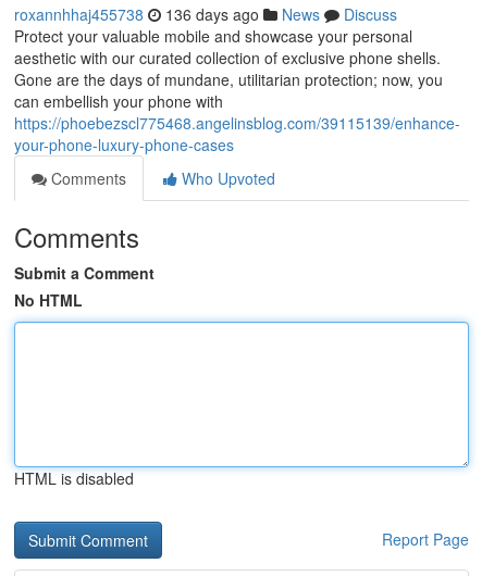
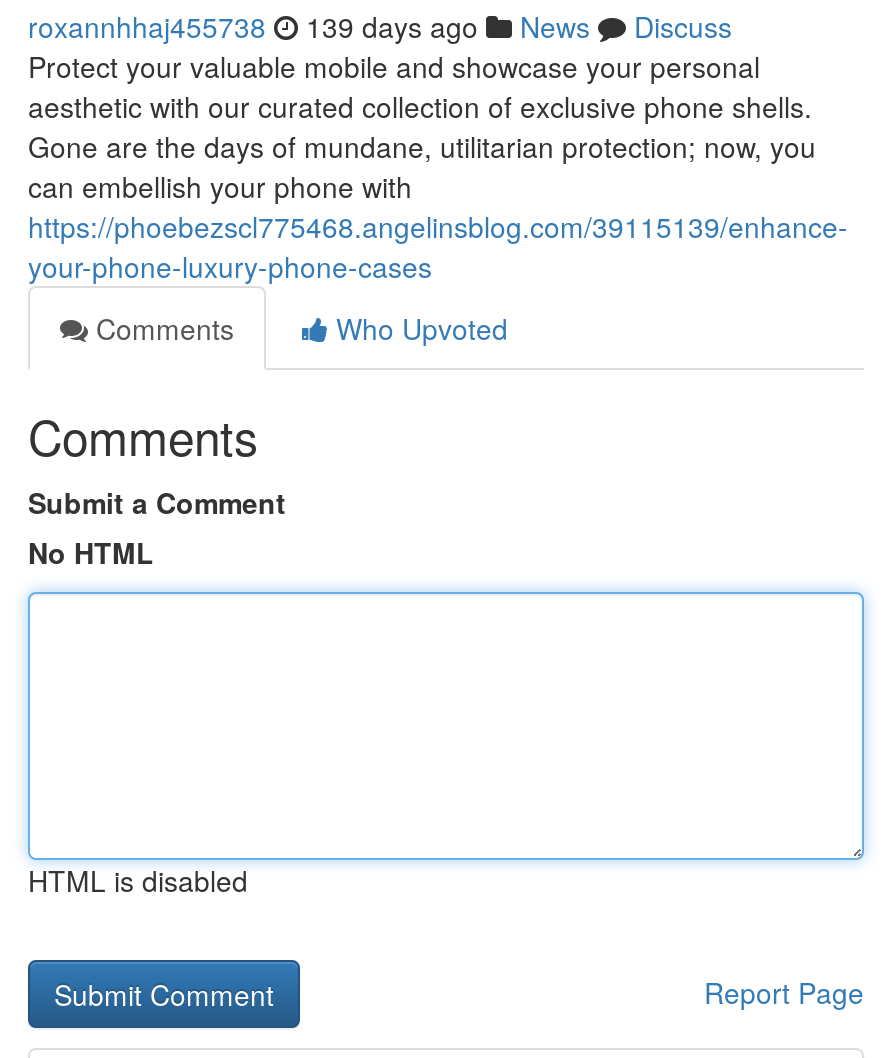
- roxannhhaj455738 136 days ago News Discuss
+ roxannhhaj455738 139 days ago News Discuss
